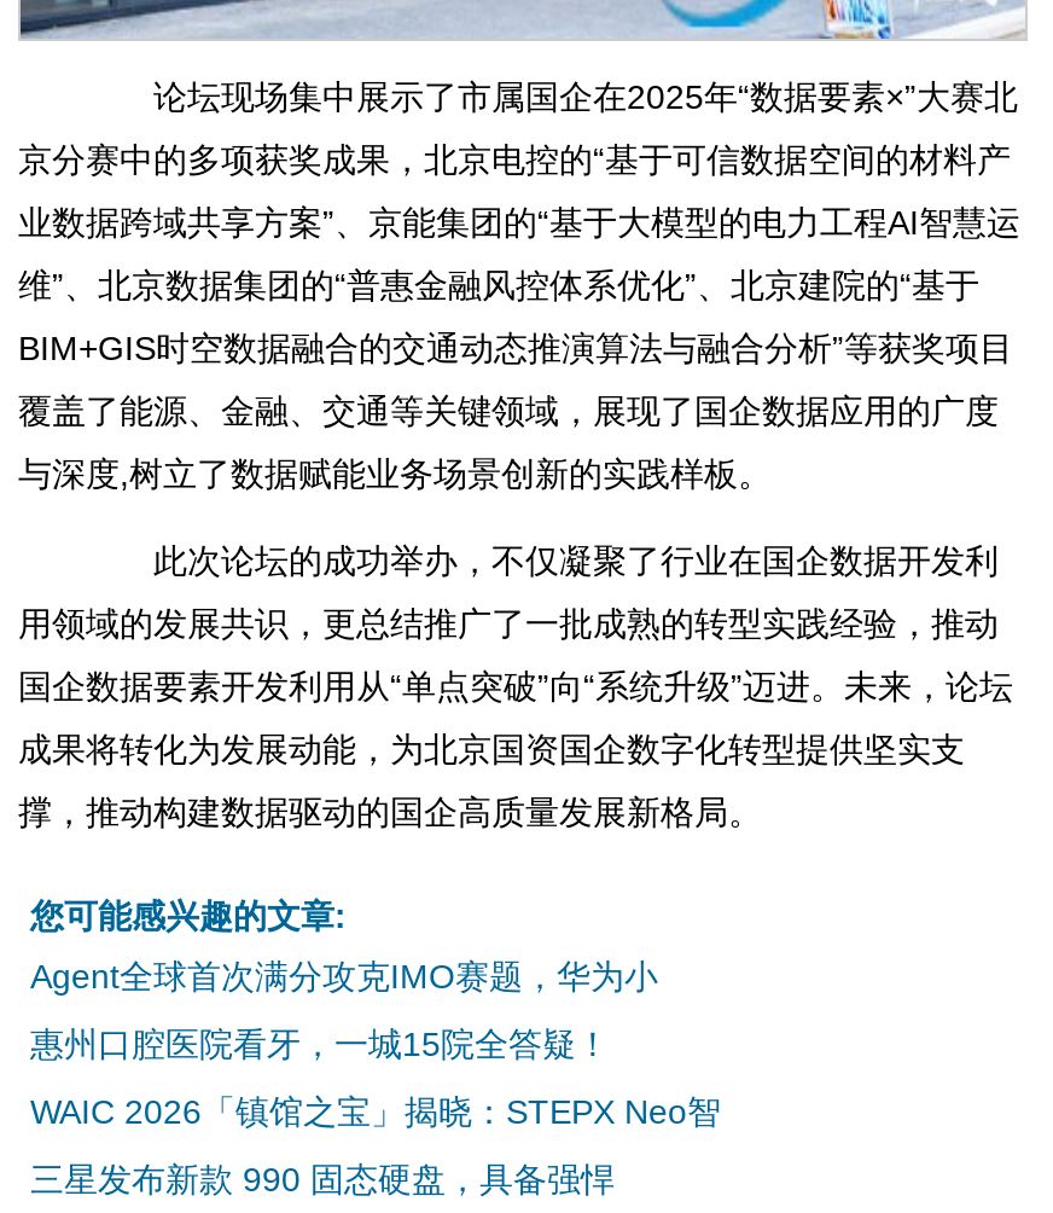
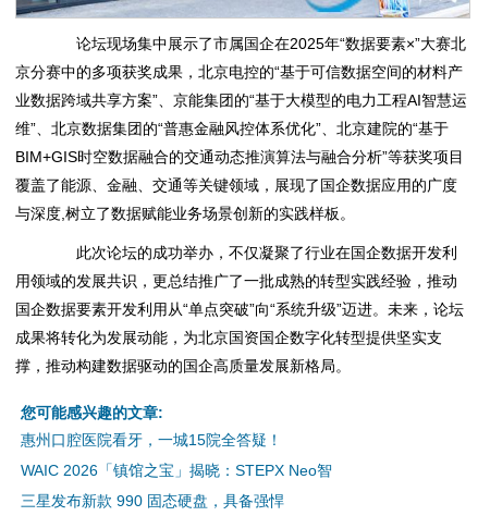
- Agent全球首次满分攻克IMO赛题，华为小
